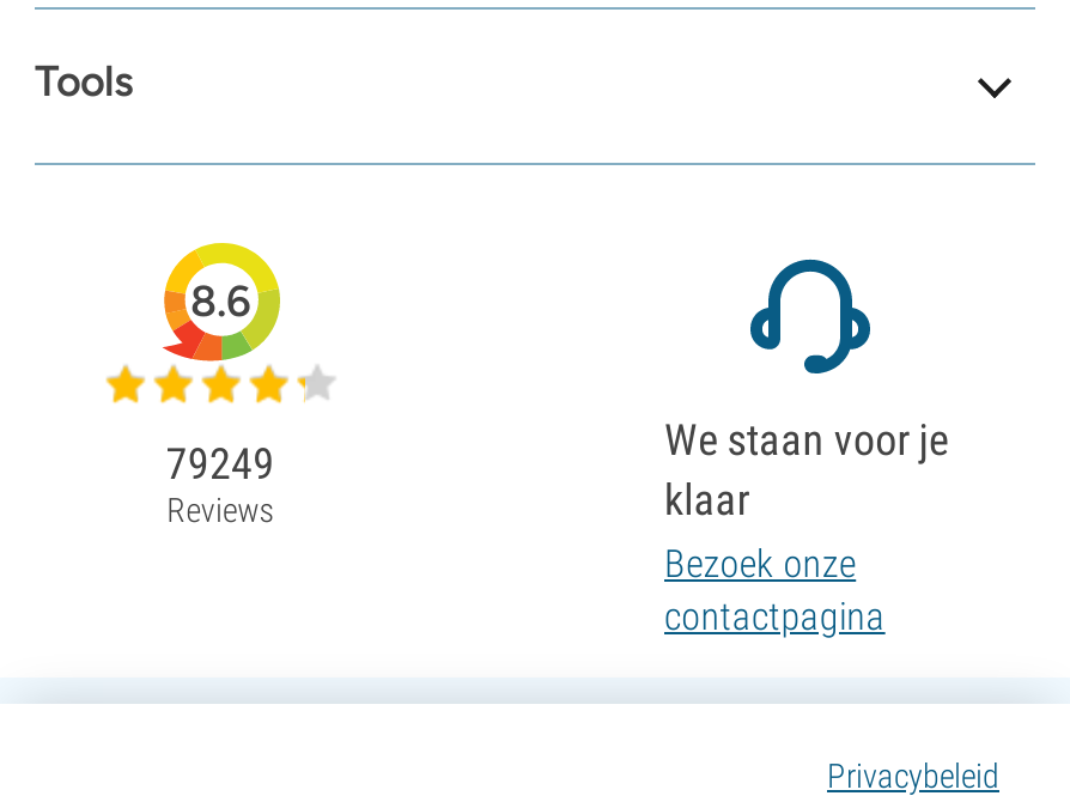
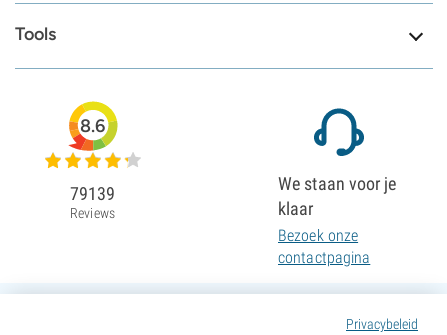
- 79249
+ 79139
